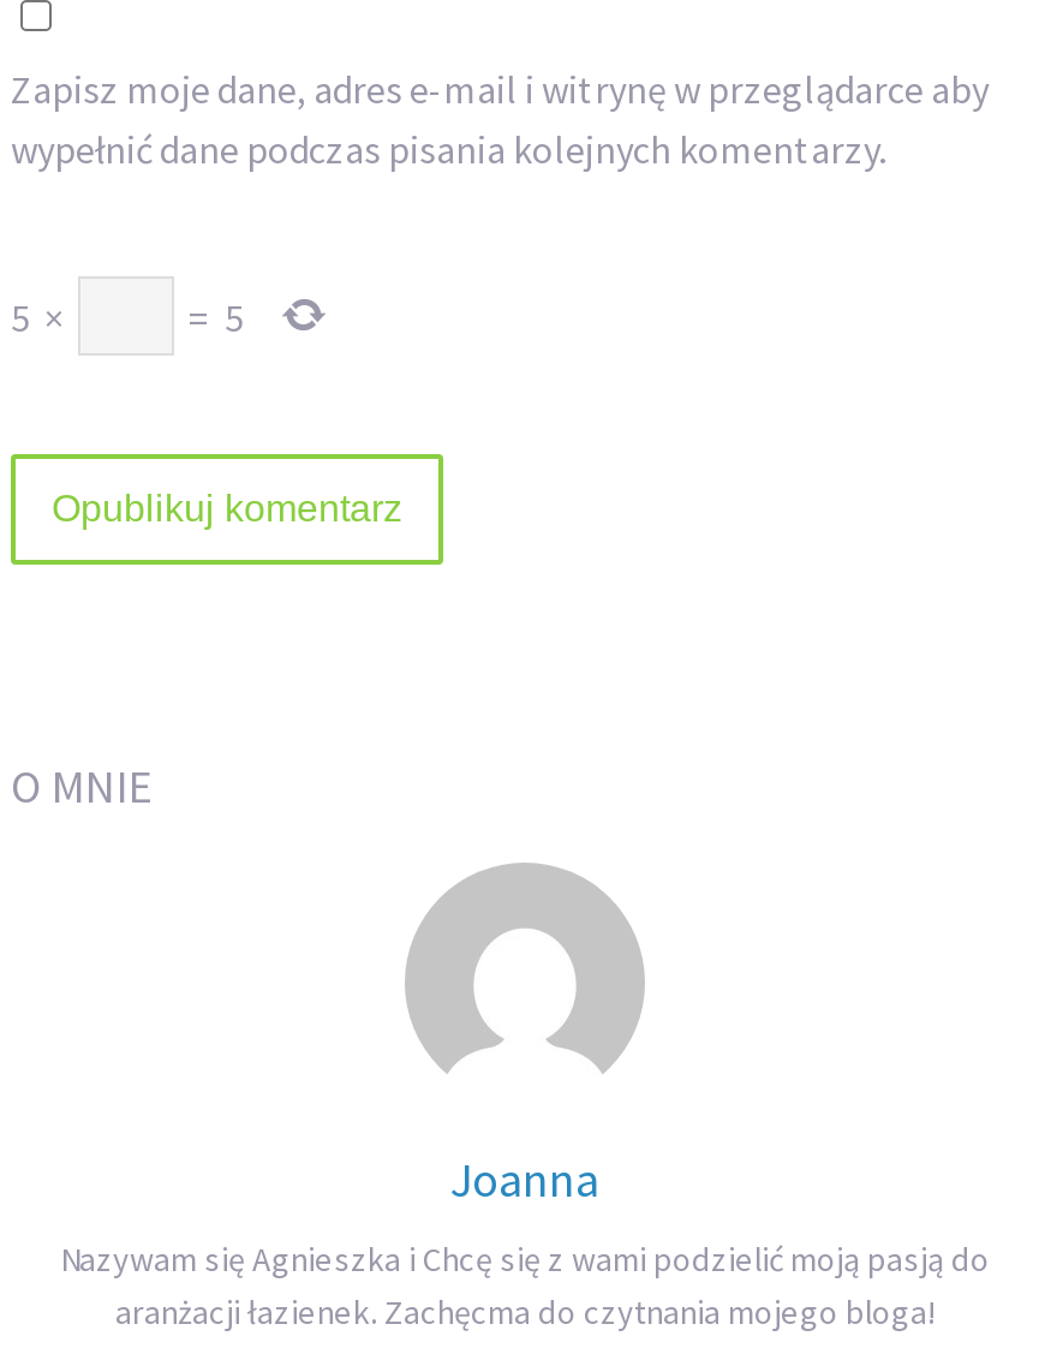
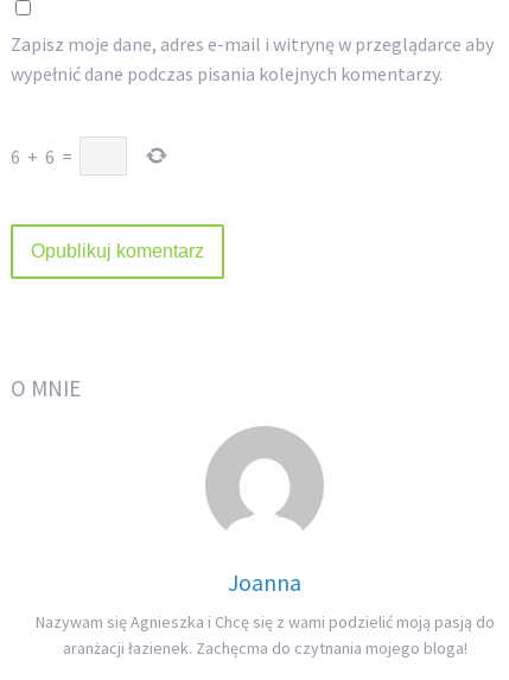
- 5 ×
- = 5
+ 6 + 6 =
